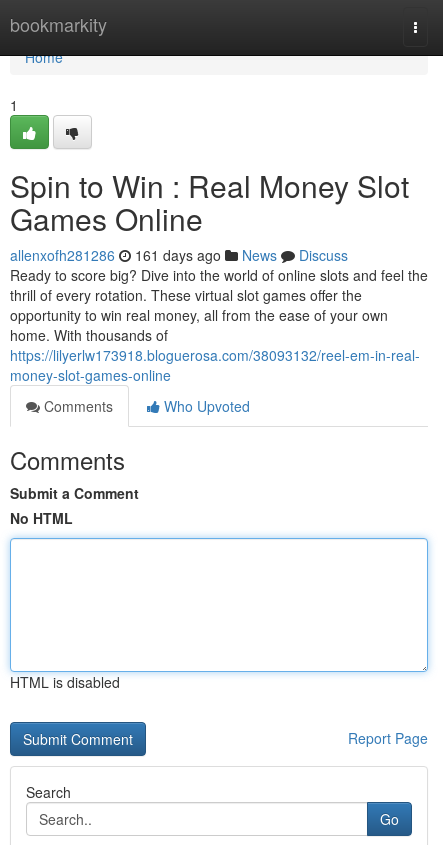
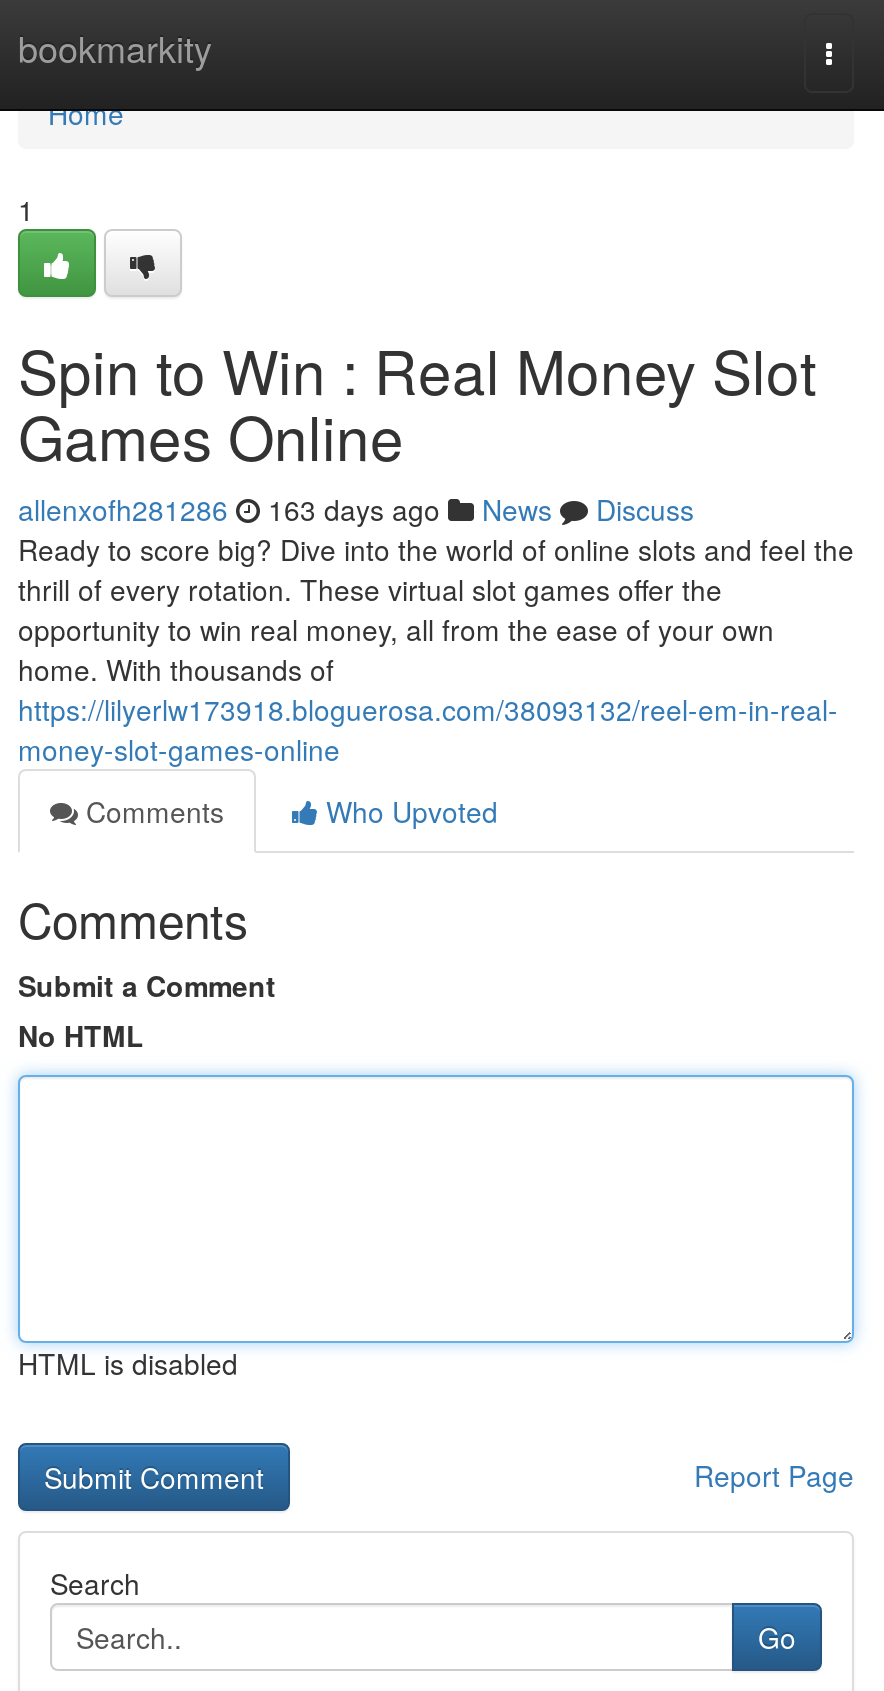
- allenxofh281286 161 days ago News Discuss
+ allenxofh281286 163 days ago News Discuss
